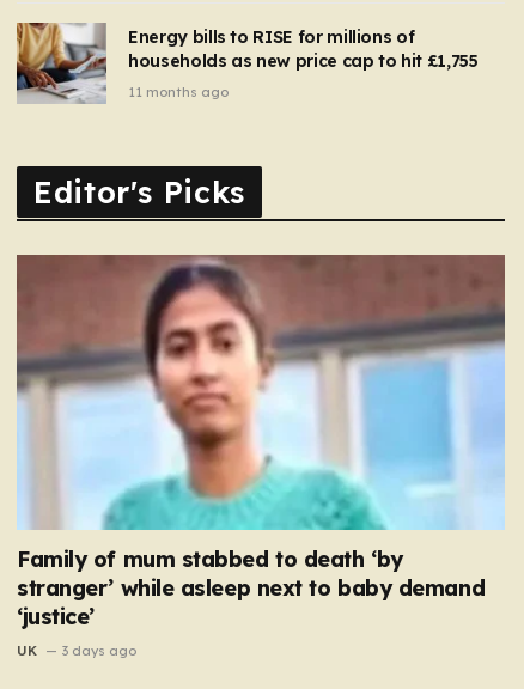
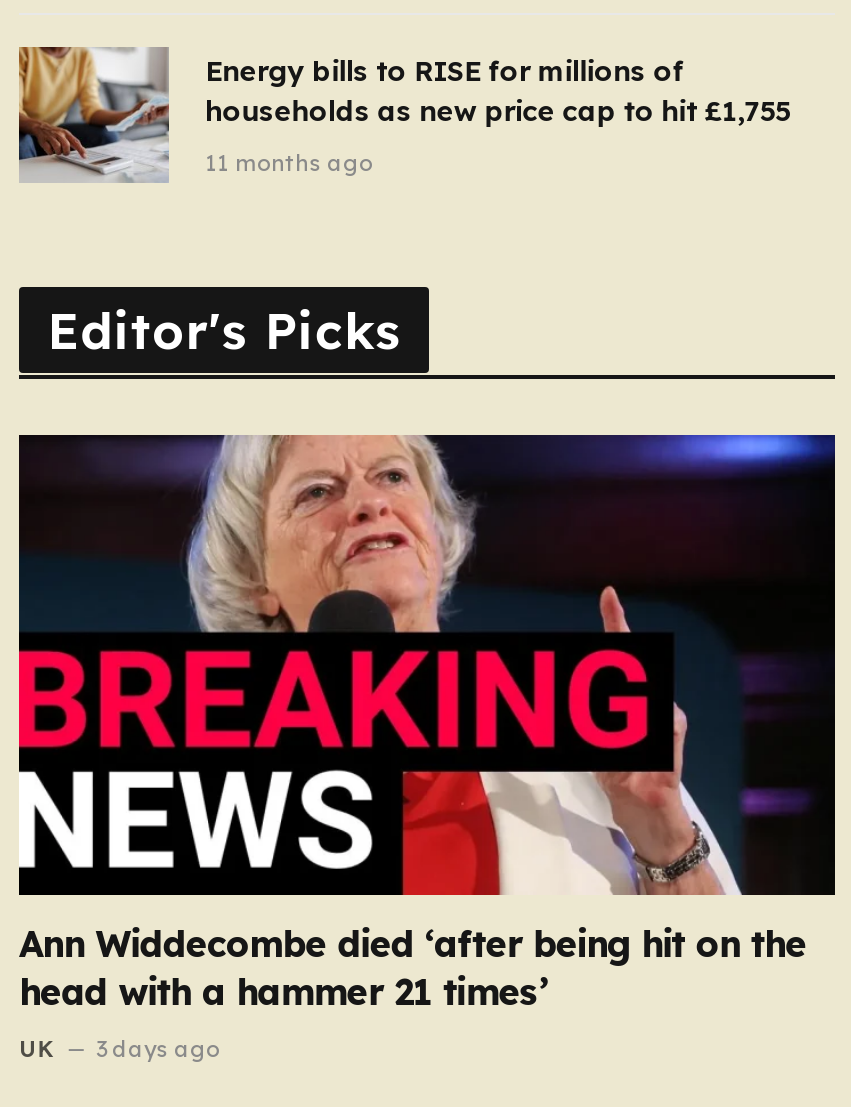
- [image]
- Family of mum stabbed to death ‘by
- stranger’ while asleep next to baby demand
- ‘justice’
+ [image]
+ Ann Widdecombe died ‘after being hit on the
+ head with a hammer 21 times’
